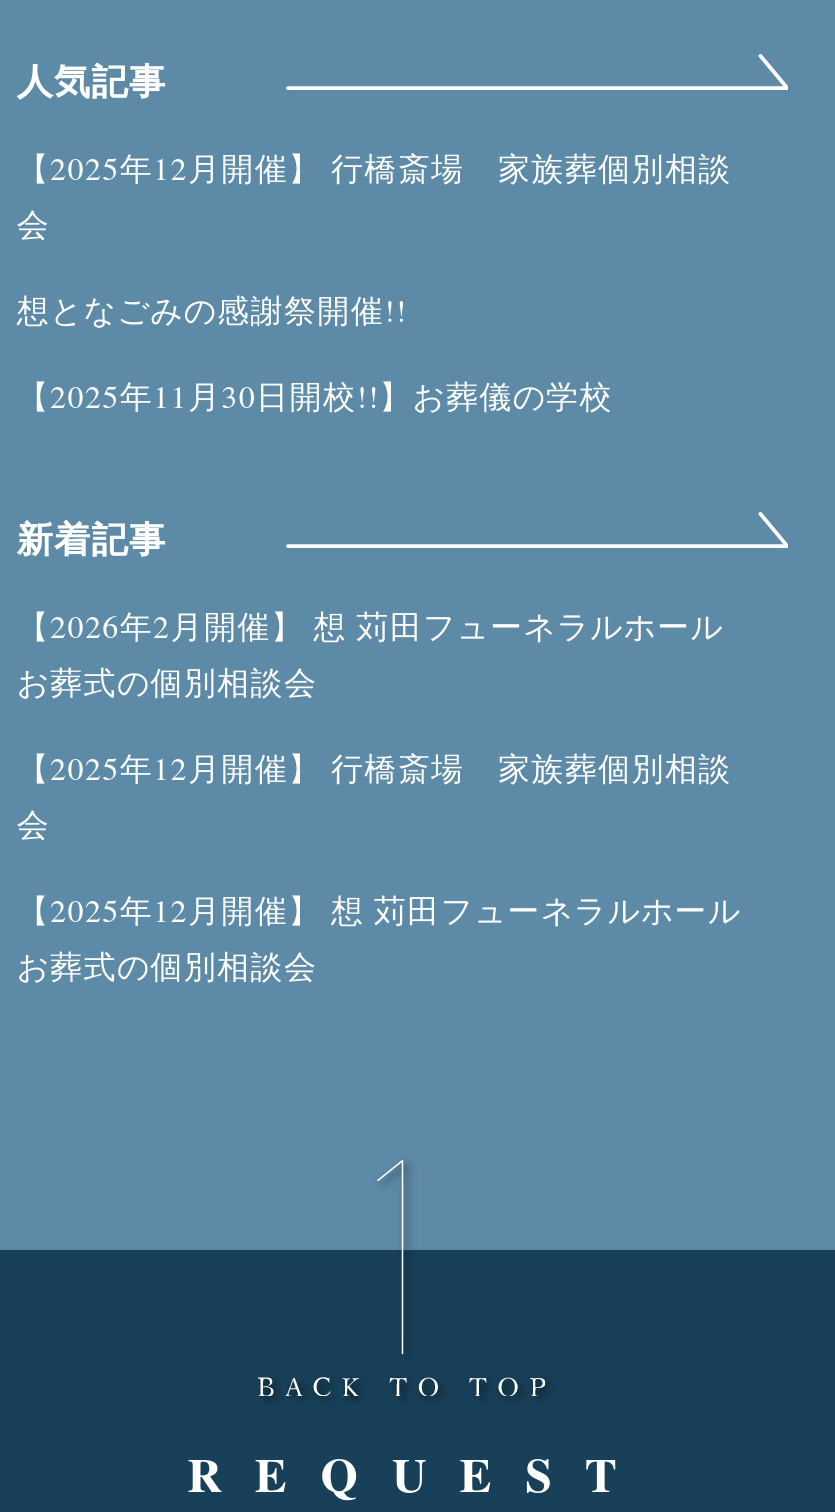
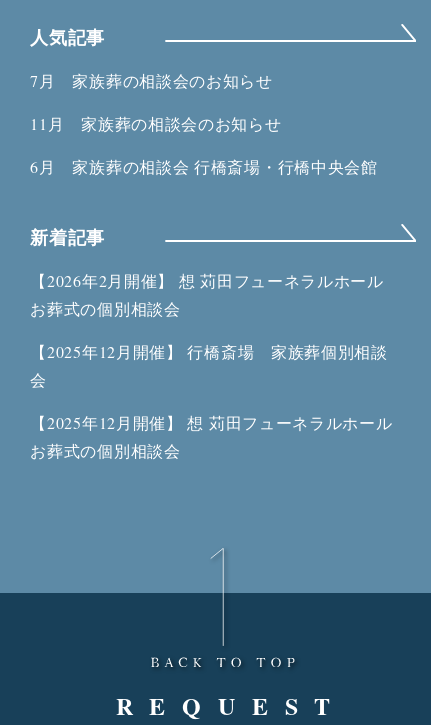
- 【2025年12月開催】 行橋斎場 家族葬個別相談
- 会
+ 7月 家族葬の相談会のお知らせ

- 想となごみの感謝祭開催!!
+ 11月 家族葬の相談会のお知らせ

- 【2025年11月30日開校!!】お葬儀の学校
+ 6月 家族葬の相談会 行橋斎場・行橋中央会館
